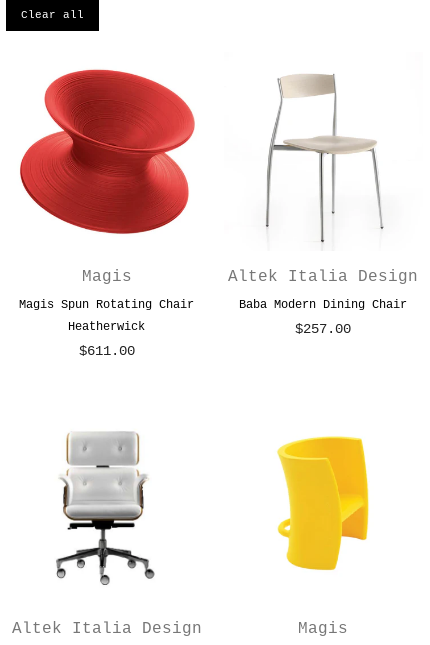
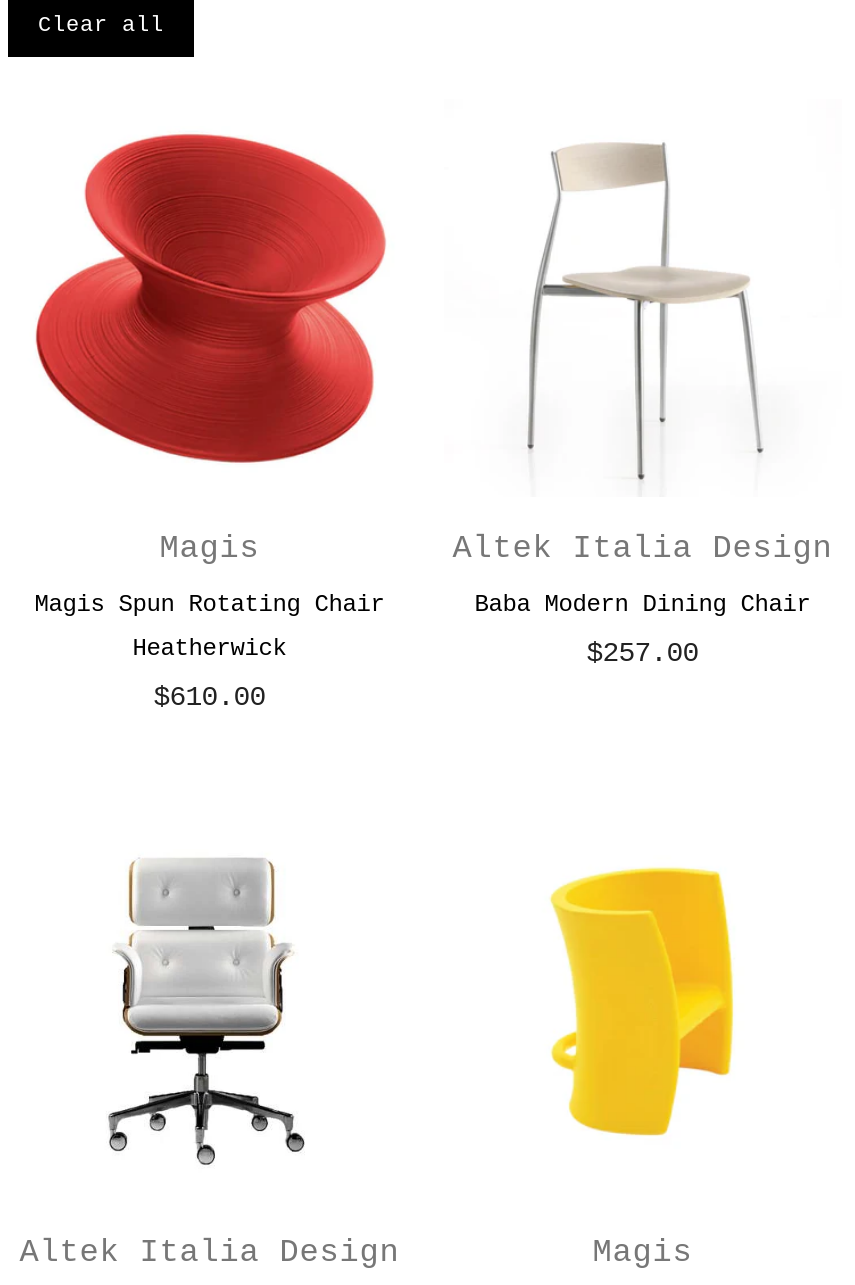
- $611.00
+ $610.00
